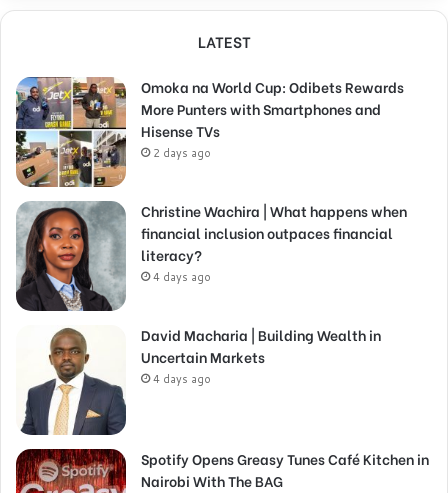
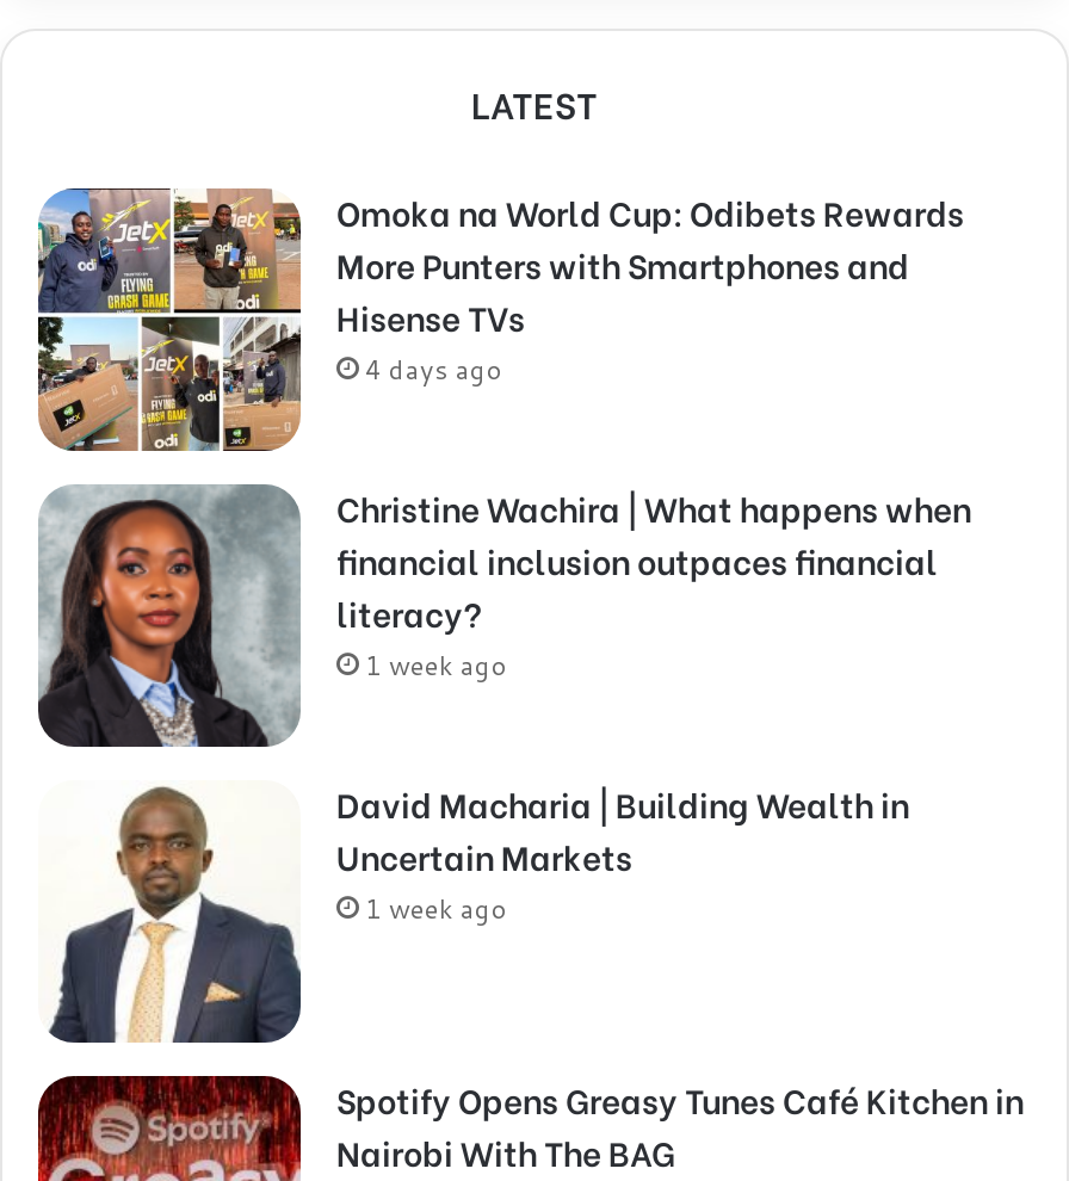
- 2 days ago
+ 4 days ago

- 4 days ago
+ 1 week ago

- 4 days ago
+ 1 week ago
